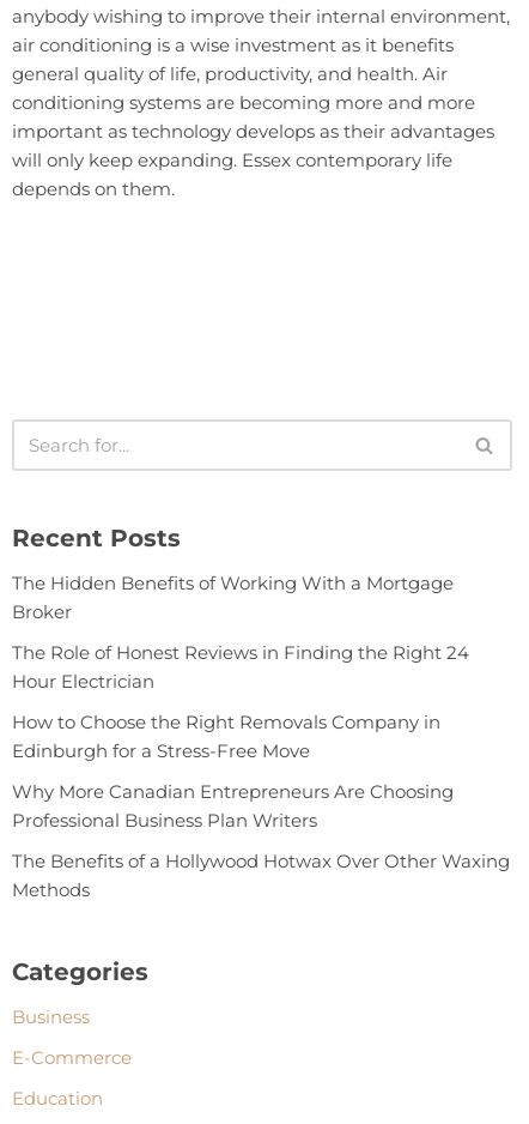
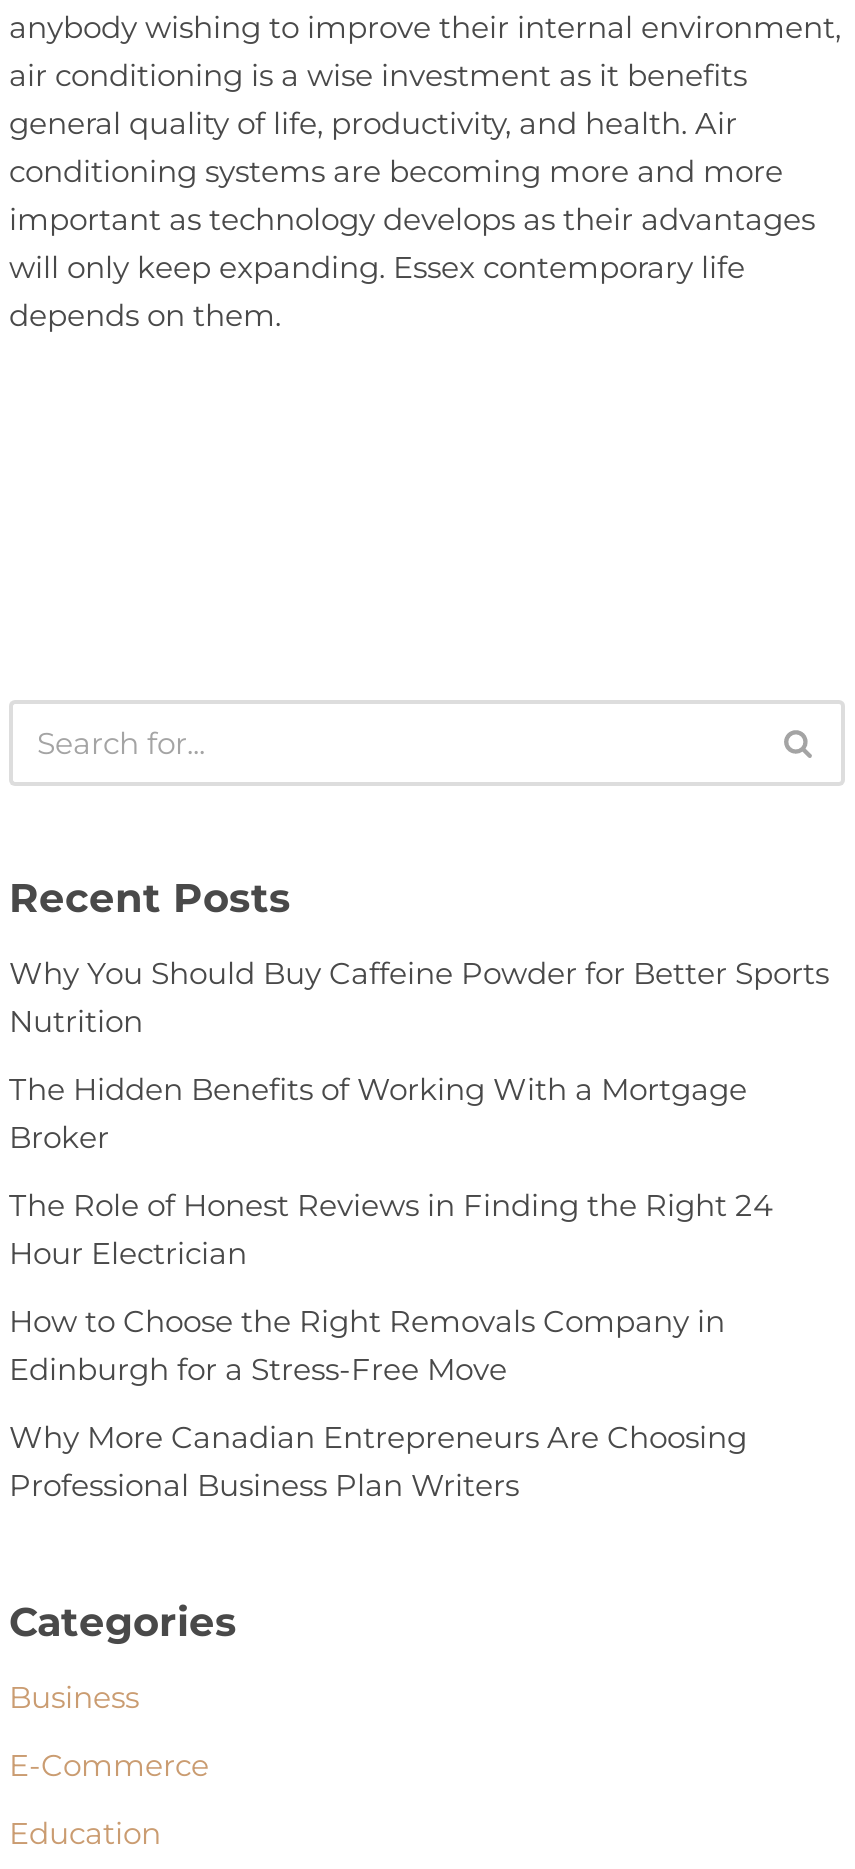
+ Why You Should Buy Caffeine Powder for Better Sports
+ Nutrition

moved down: The Hidden Benefits of Working With a Mortgage | Broker | The Role of Honest Reviews in Finding the Right 24 | Hour Electrician | How to Choose the Right Removals Company in | Edinburgh for a Stress-Free Move | Why More Canadian Entrepreneurs Are Choosing | Professional Business Plan Writers

- The Benefits of a Hollywood Hotwax Over Other Waxing
- Methods
